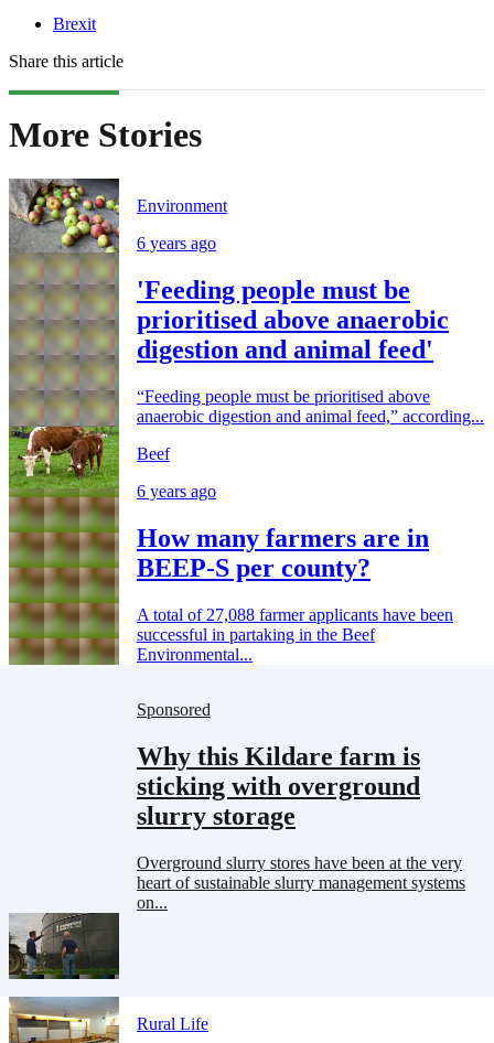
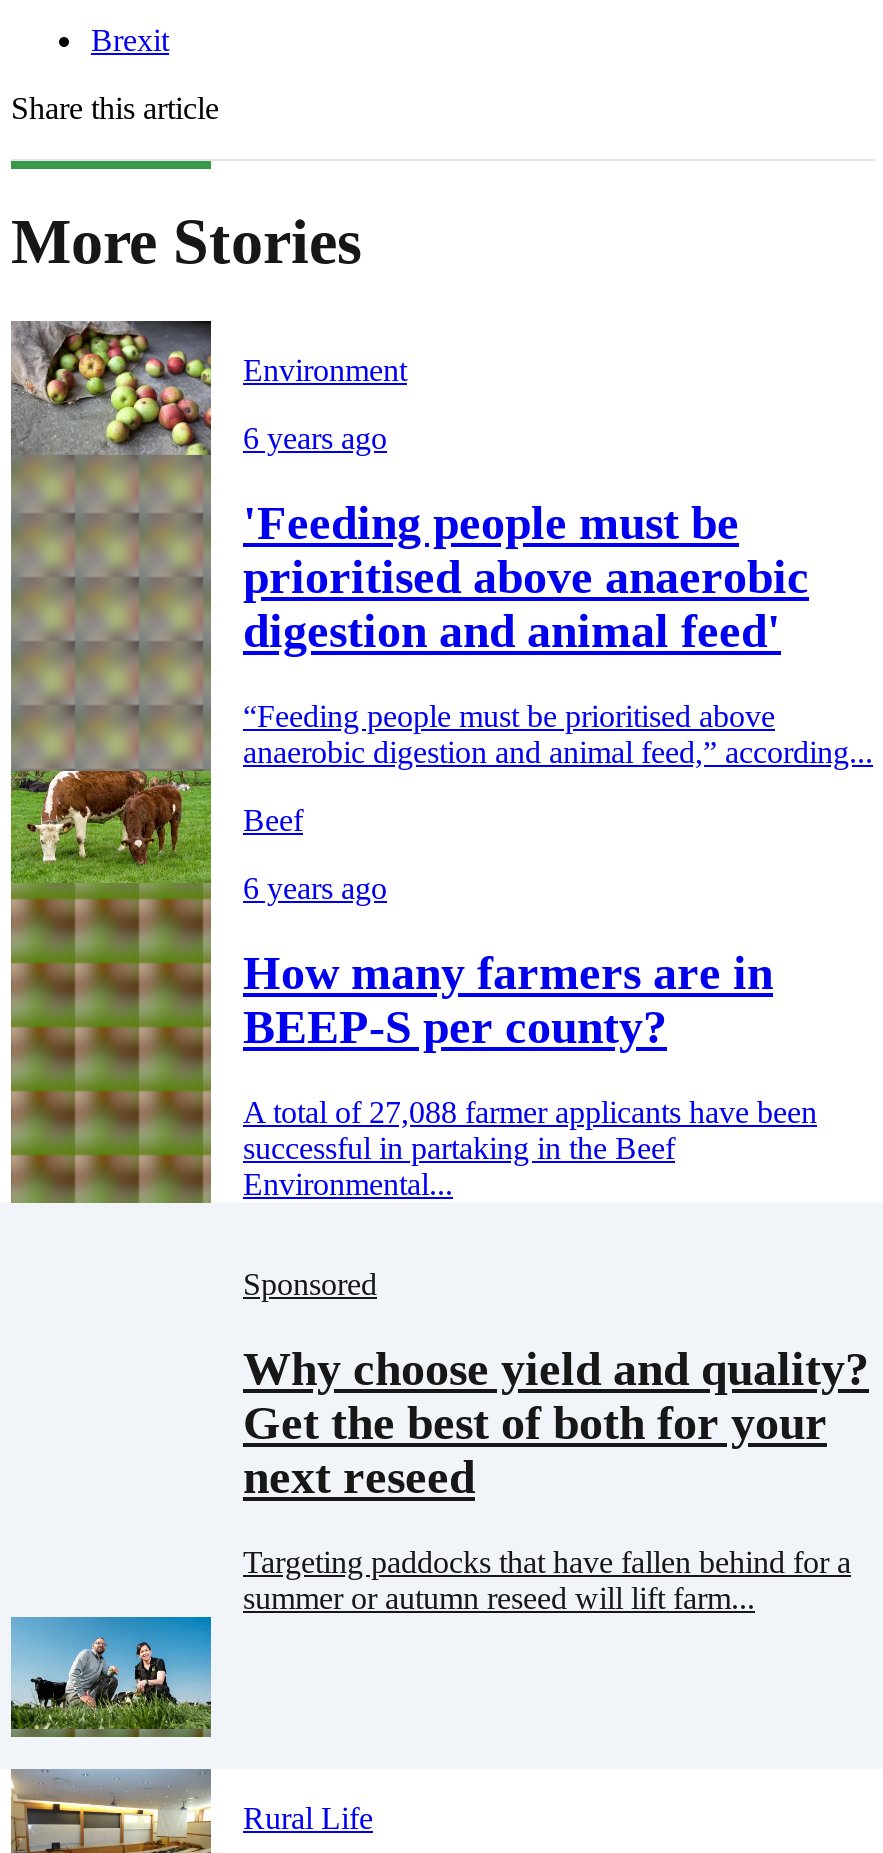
- Why this Kildare farm is
- sticking with overground
- slurry storage
+ Why choose yield and quality?
+ Get the best of both for your
+ next reseed

- Overground slurry stores have been at the very
- heart of sustainable slurry management systems
- on...
+ Targeting paddocks that have fallen behind for a
+ summer or autumn reseed will lift farm...

- [image]
+ [image]
